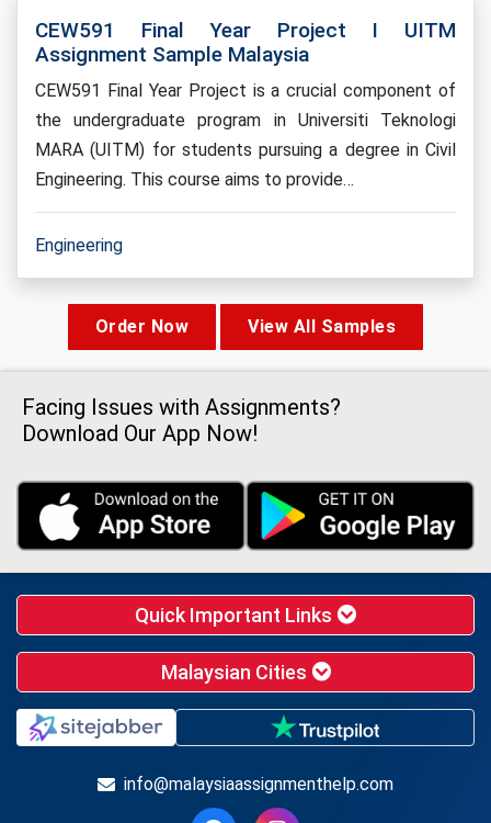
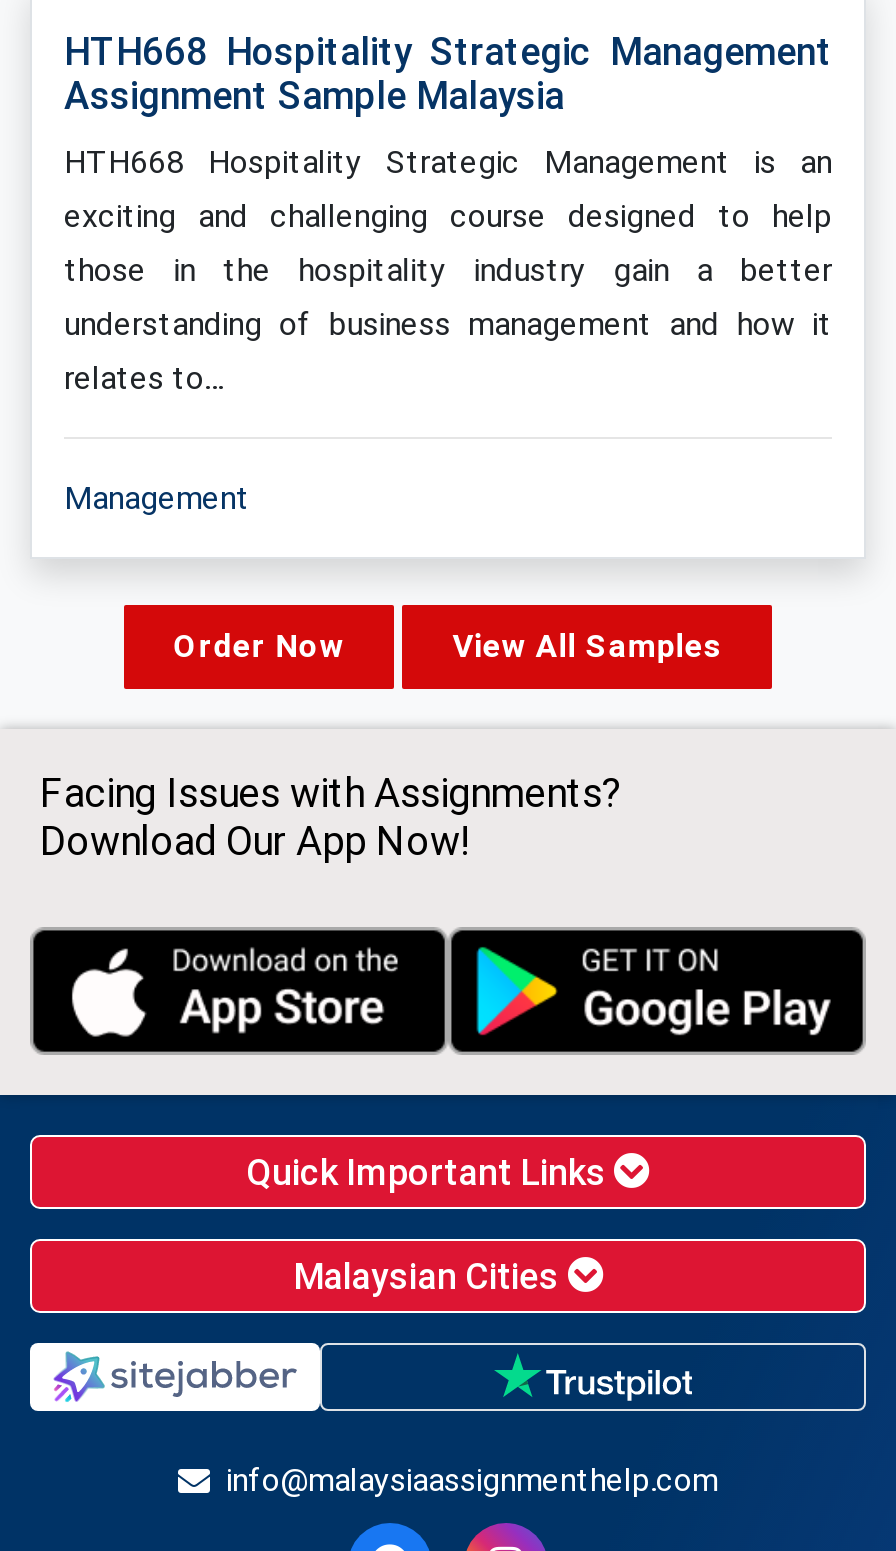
- CEW591 Final Year Project I UITM
+ HTH668 Hospitality Strategic Management

- CEW591 Final Year Project is a crucial component of
- the undergraduate program in Universiti Teknologi
- MARA (UITM) for students pursuing a degree in Civil
- Engineering. This course aims to provide…
+ HTH668 Hospitality Strategic Management is an
+ exciting and challenging course designed to help
+ those in the hospitality industry gain a better
+ understanding of business management and how it
+ relates to…

- Engineering
+ Management
